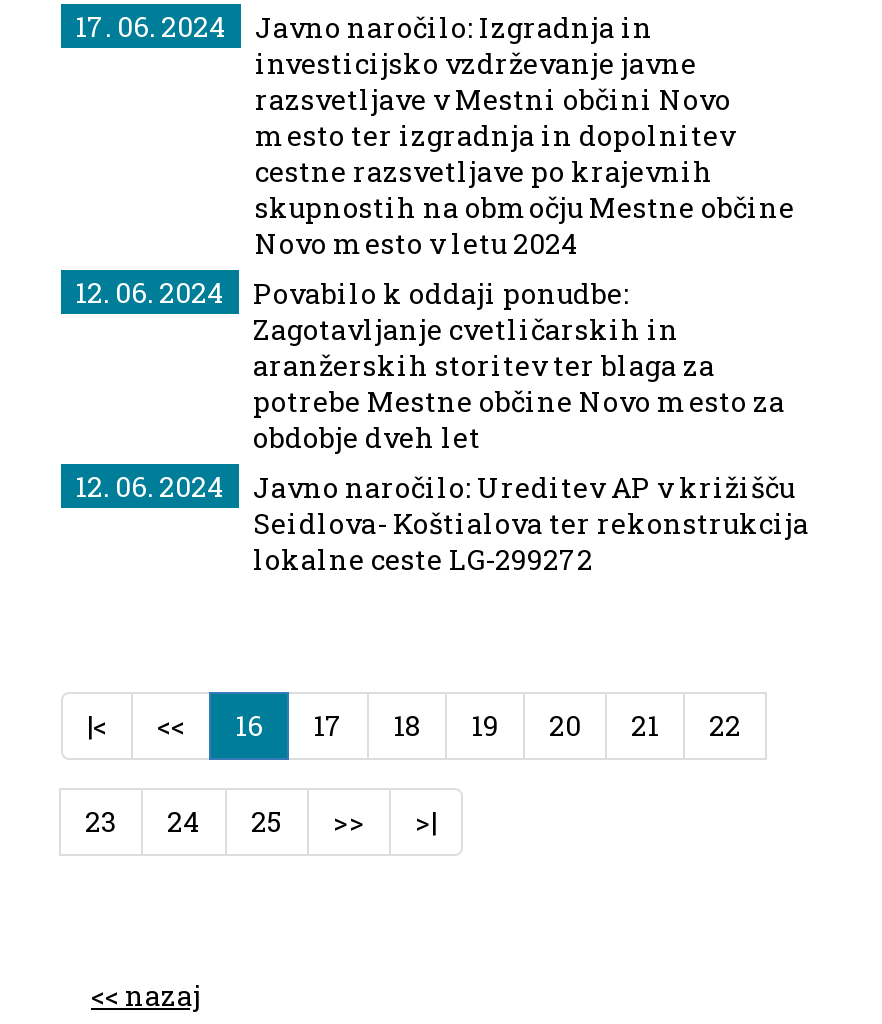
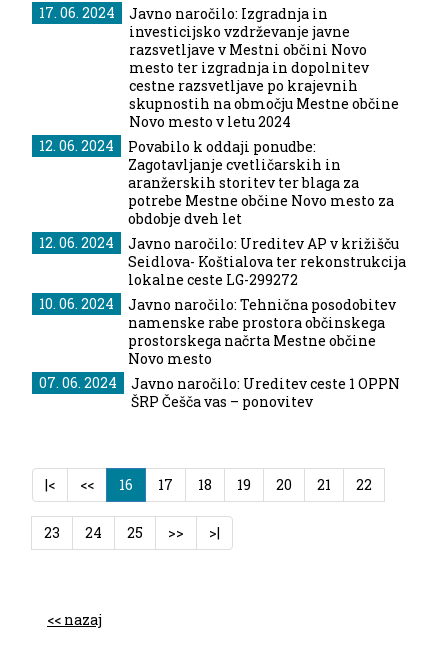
+ 10. 06. 2024
+ Javno naročilo: Tehnična posodobitev
+ namenske rabe prostora občinskega
+ prostorskega načrta Mestne občine
+ Novo mesto
+ 07. 06. 2024
+ Javno naročilo: Ureditev ceste 1 OPPN
+ ŠRP Češča vas – ponovitev
